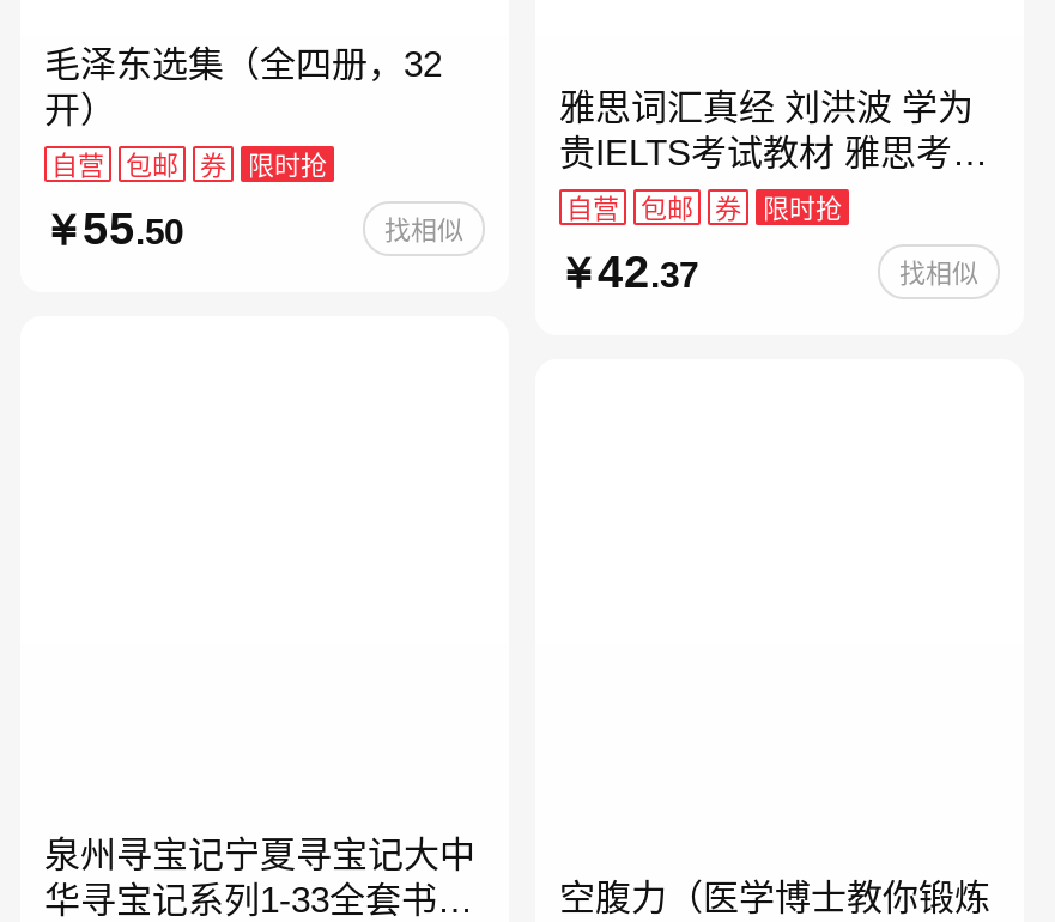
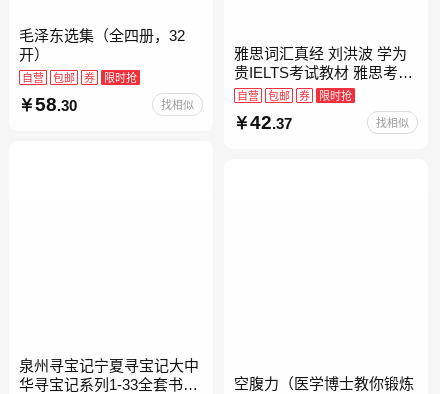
- 55.50
+ 58.30
